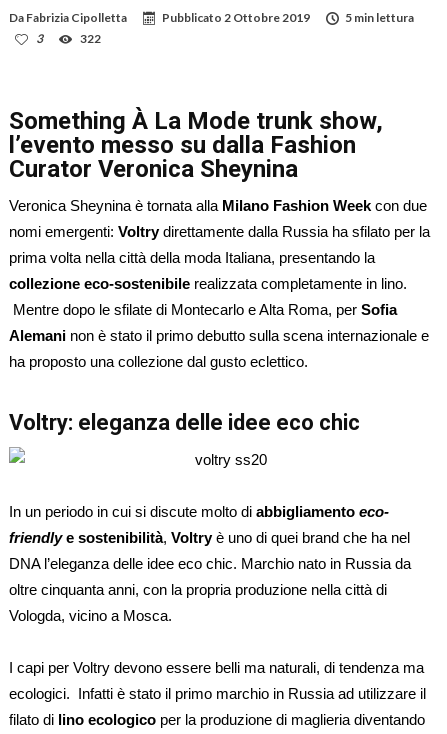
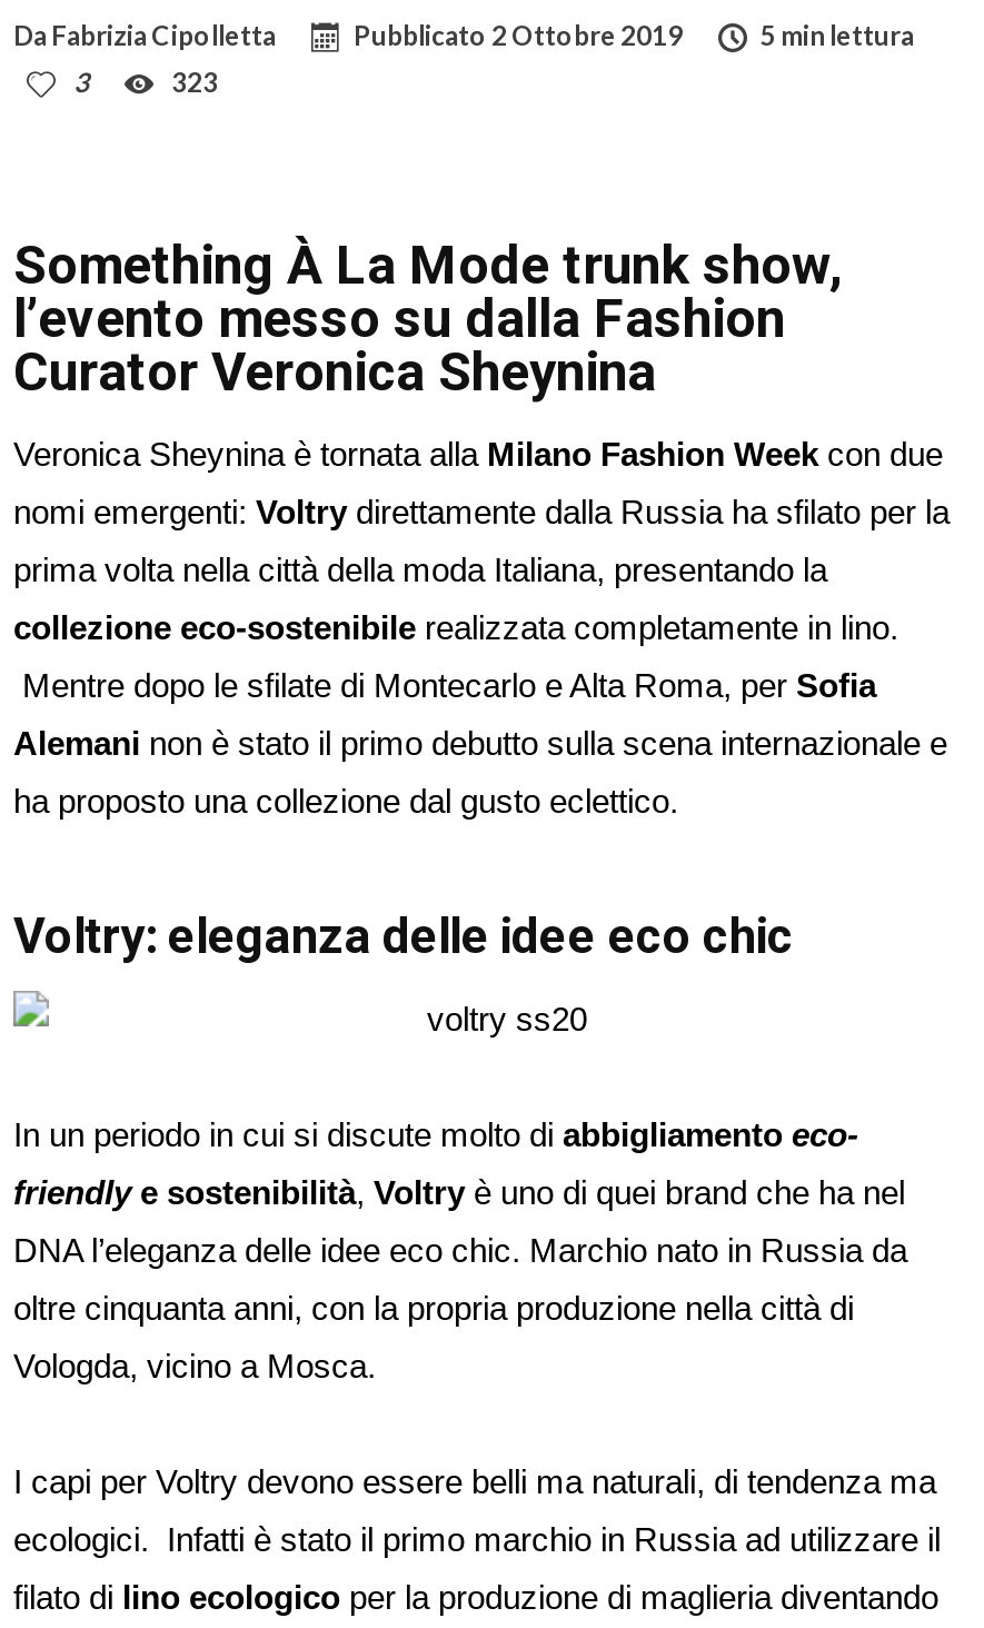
- 322
+ 323
